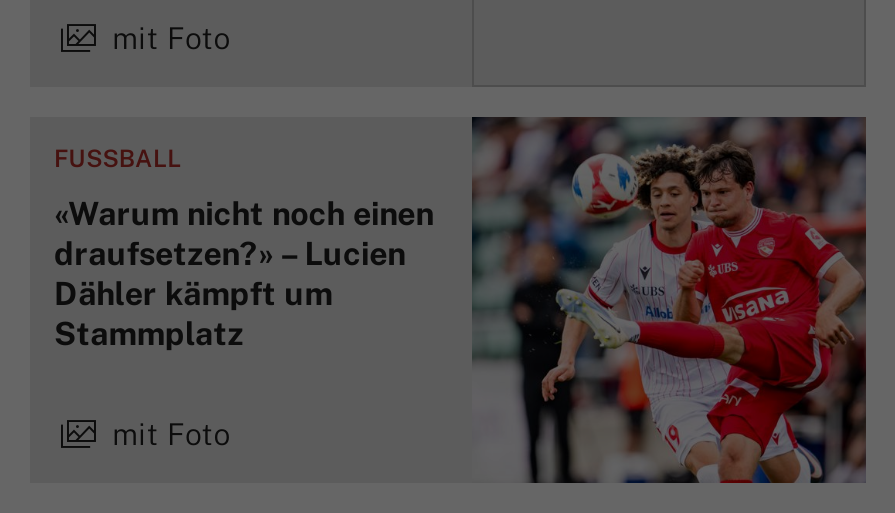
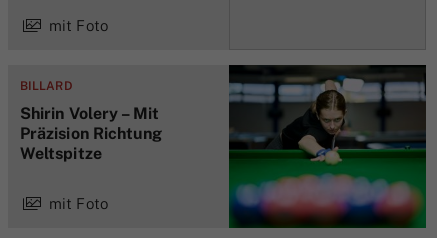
- [image]
+ [image]

- FUSSBALL
+ BILLARD

- «Warum nicht noch einen
- draufsetzen?» – Lucien
- Dähler kämpft um
- Stammplatz
+ Shirin Volery – Mit
+ Präzision Richtung
+ Weltspitze
